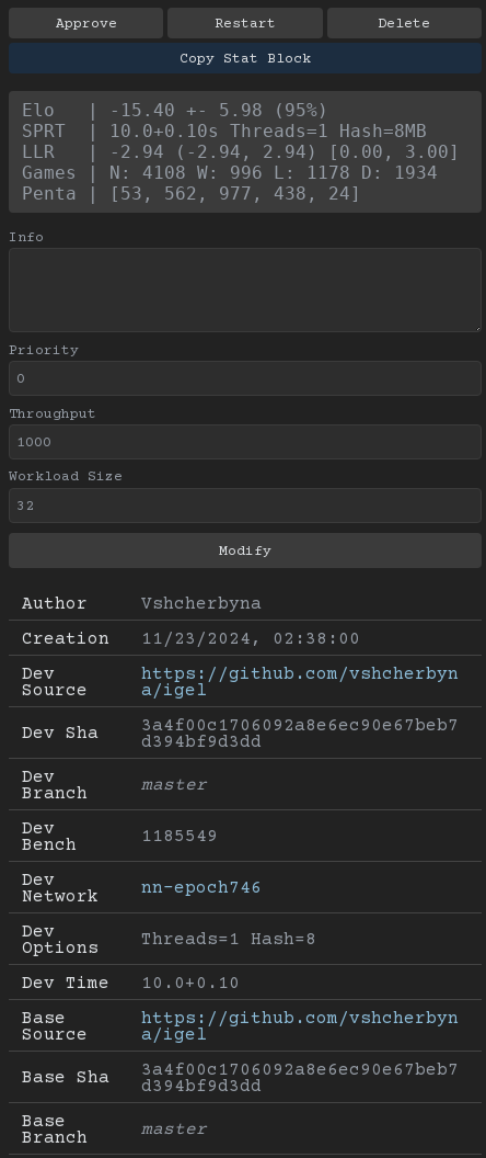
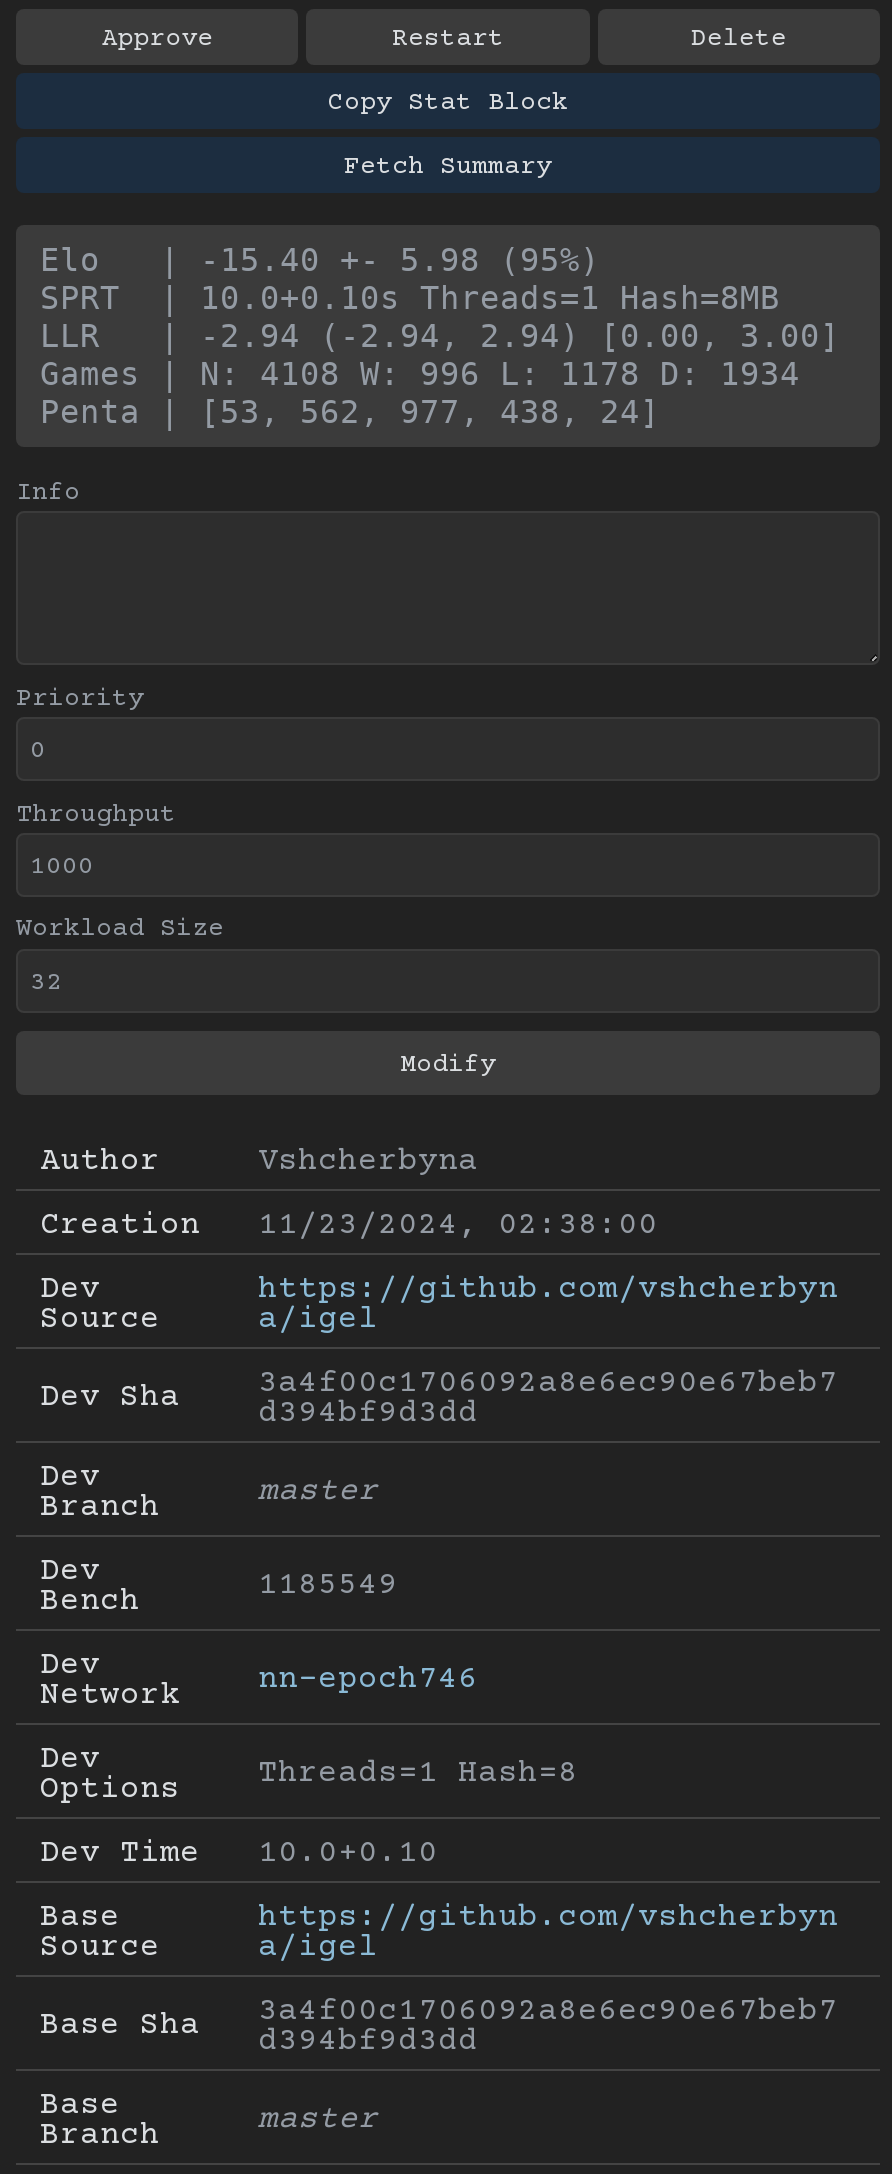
+ Fetch Summary
